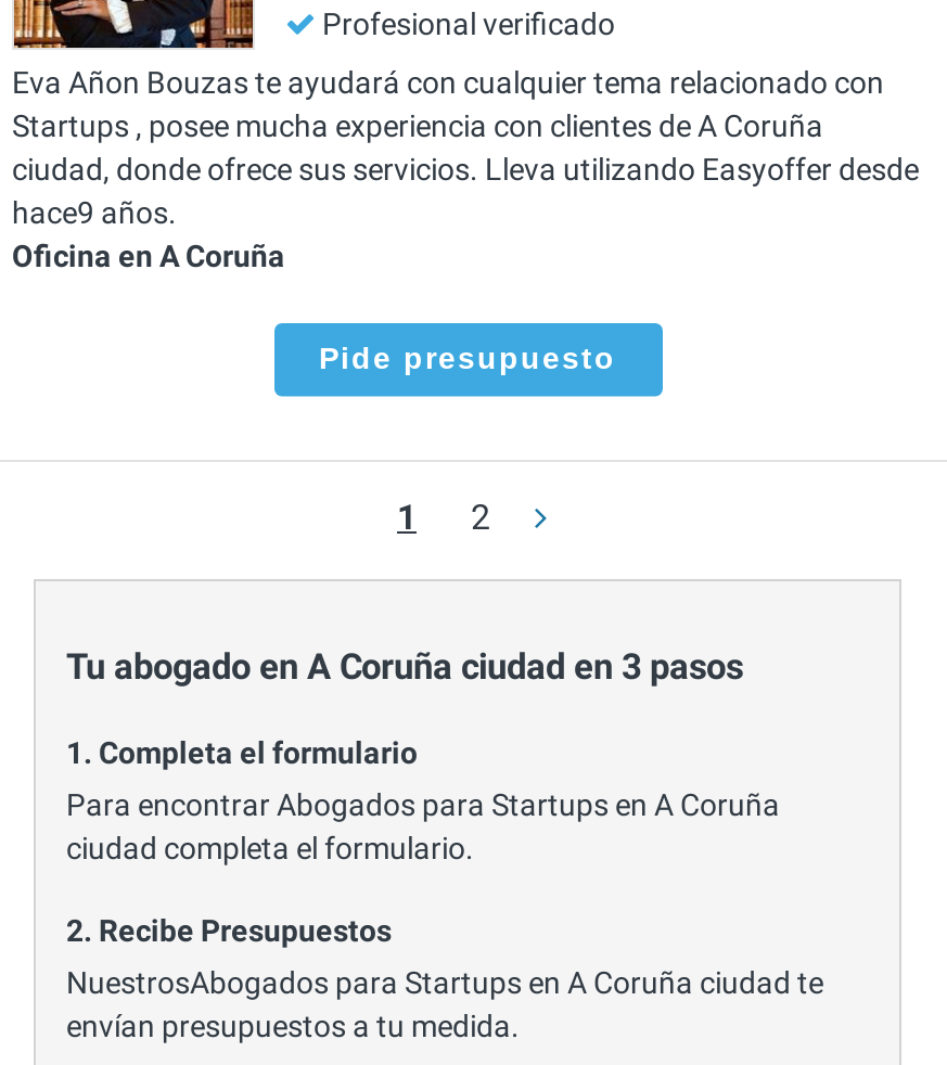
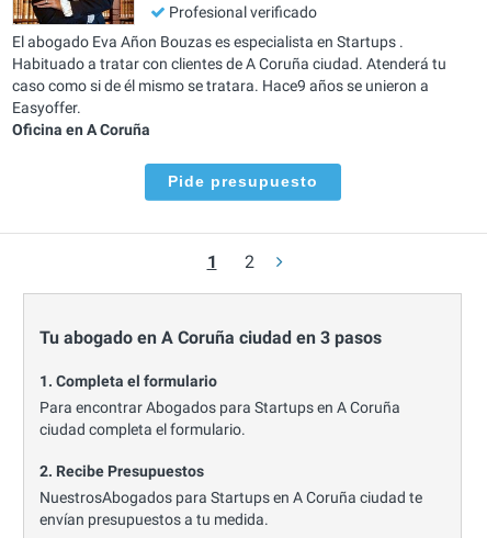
- Eva Añon Bouzas te ayudará con cualquier tema relacionado con
- Startups , posee mucha experiencia con clientes de A Coruña
- ciudad, donde ofrece sus servicios. Lleva utilizando Easyoffer desde
- hace9 años.
+ El abogado Eva Añon Bouzas es especialista en Startups .
+ Habituado a tratar con clientes de A Coruña ciudad. Atenderá tu
+ caso como si de él mismo se tratara. Hace9 años se unieron a
+ Easyoffer.
